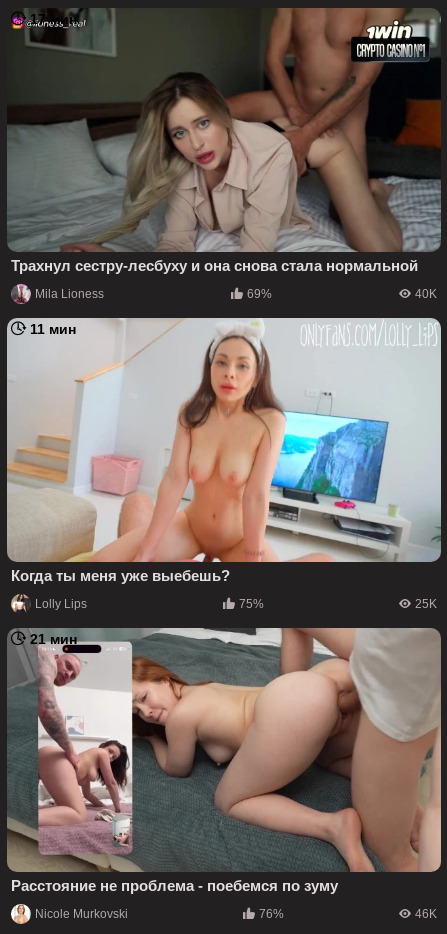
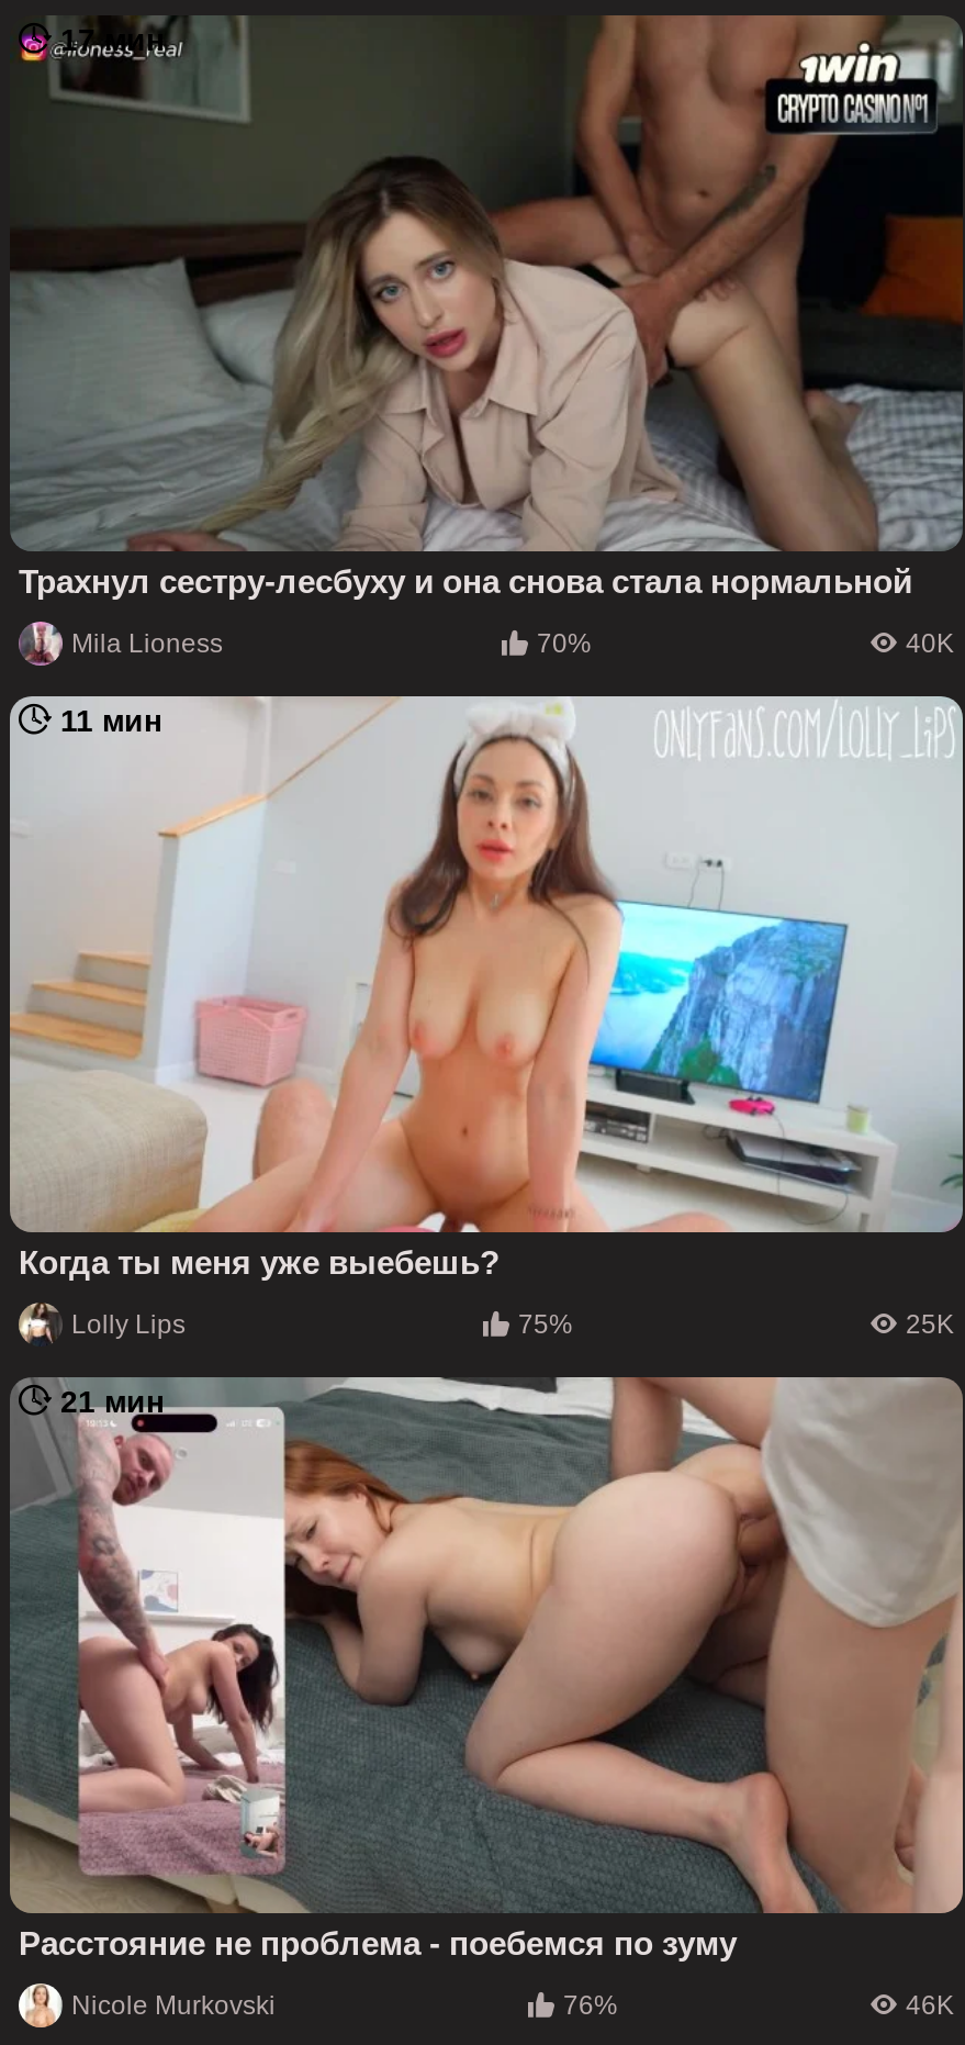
- 69%
+ 70%
